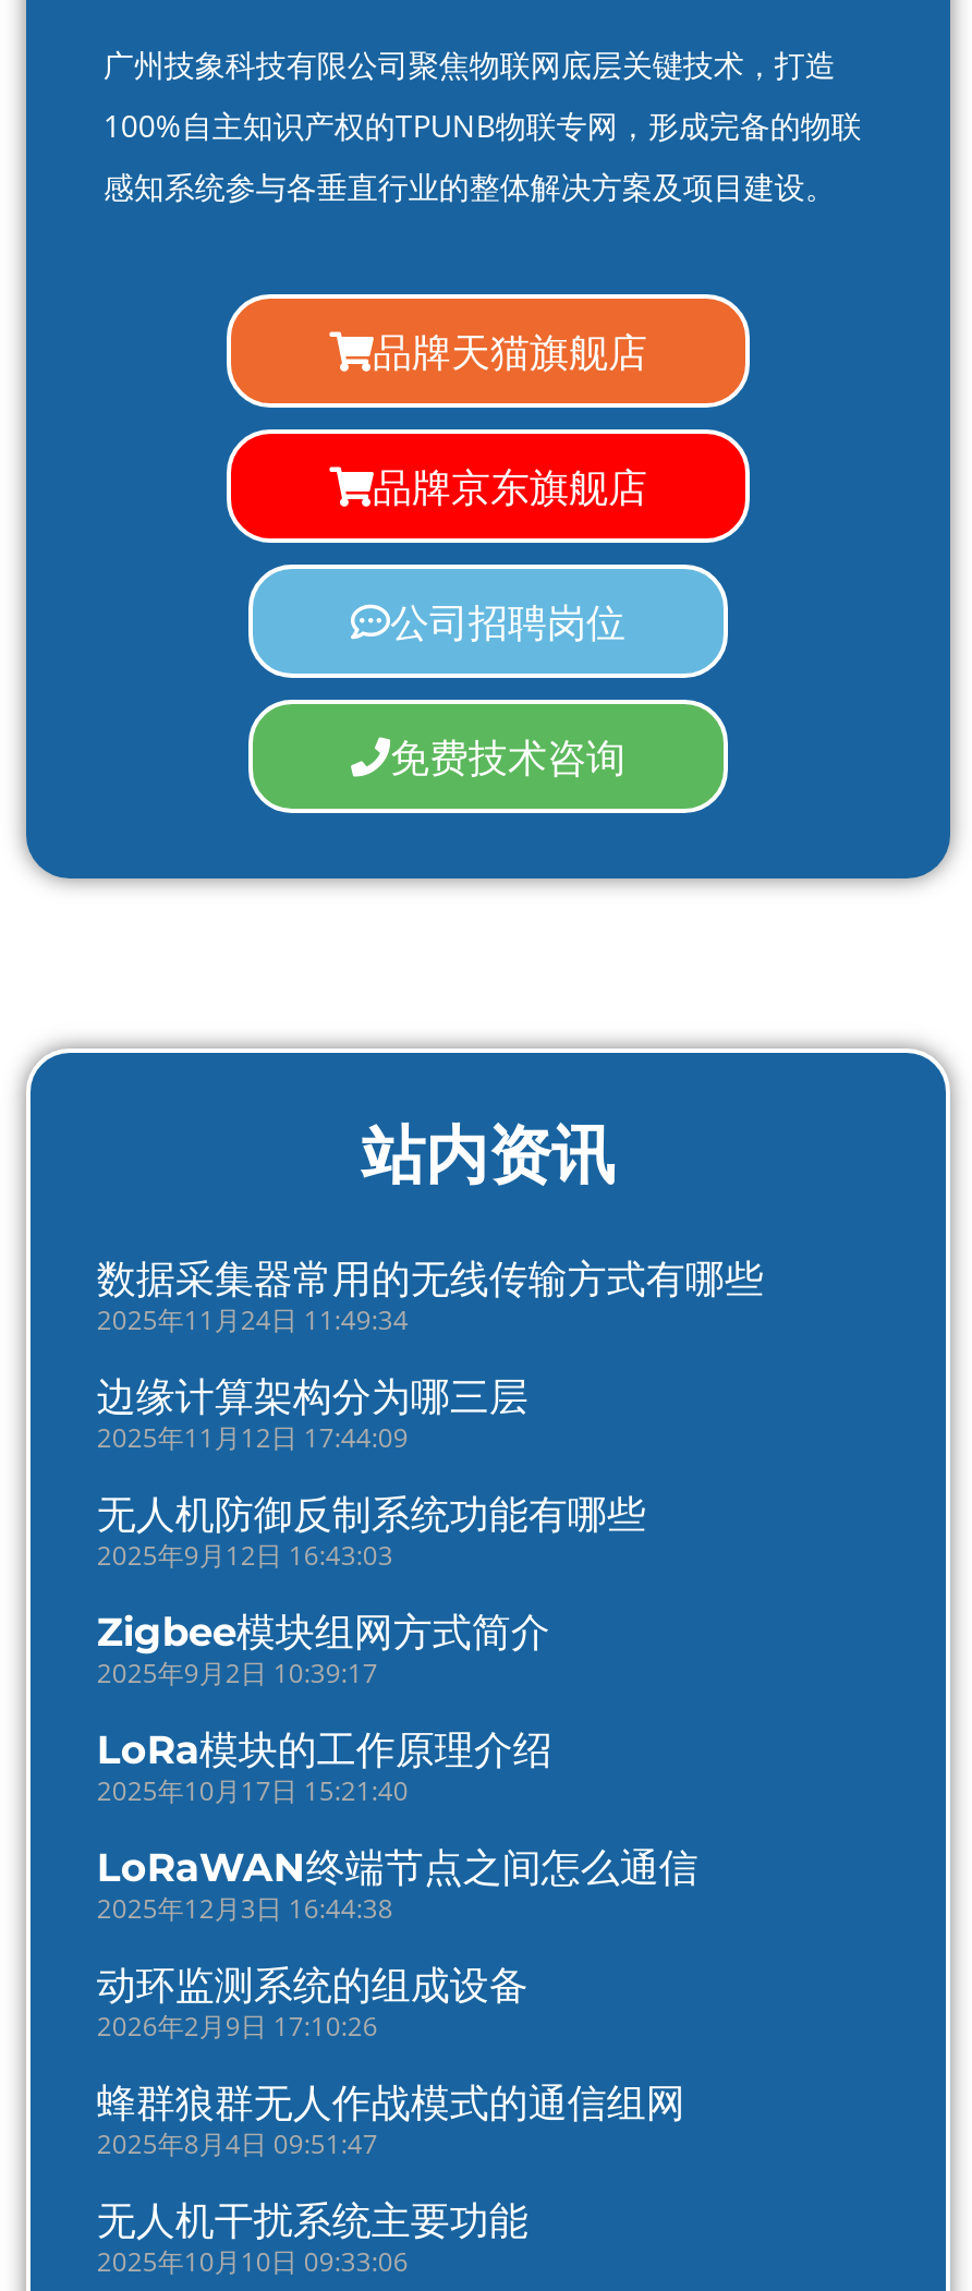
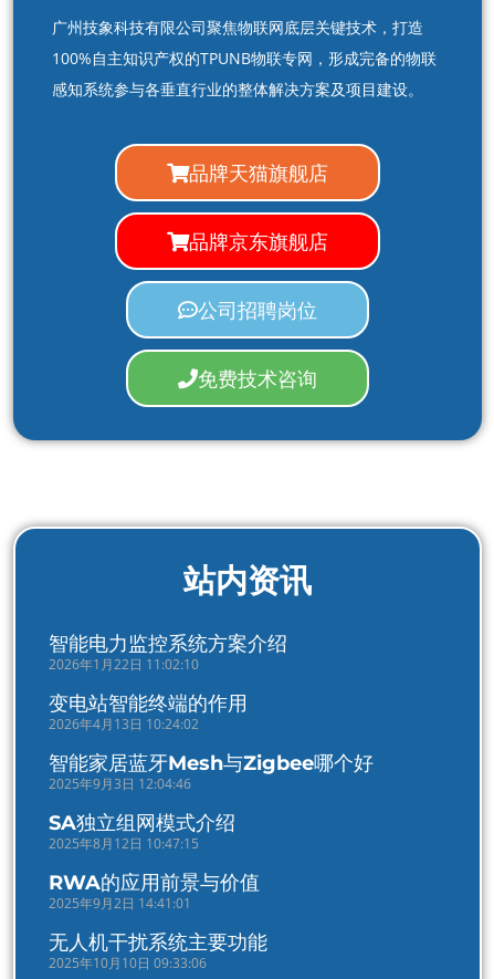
- 数据采集器常用的无线传输方式有哪些
- 2025年11月24日 11:49:34
- 边缘计算架构分为哪三层
- 2025年11月12日 17:44:09
- 无人机防御反制系统功能有哪些
- 2025年9月12日 16:43:03
- Zigbee模块组网方式简介
- 2025年9月2日 10:39:17
- LoRa模块的工作原理介绍
- 2025年10月17日 15:21:40
- LoRaWAN终端节点之间怎么通信
- 2025年12月3日 16:44:38
- 动环监测系统的组成设备
- 2026年2月9日 17:10:26
- 蜂群狼群无人作战模式的通信组网
- 2025年8月4日 09:51:47
+ 智能电力监控系统方案介绍
+ 2026年1月22日 11:02:10
+ 变电站智能终端的作用
+ 2026年4月13日 10:24:02
+ 智能家居蓝牙Mesh与Zigbee哪个好
+ 2025年9月3日 12:04:46
+ SA独立组网模式介绍
+ 2025年8月12日 10:47:15
+ RWA的应用前景与价值
+ 2025年9月2日 14:41:01
